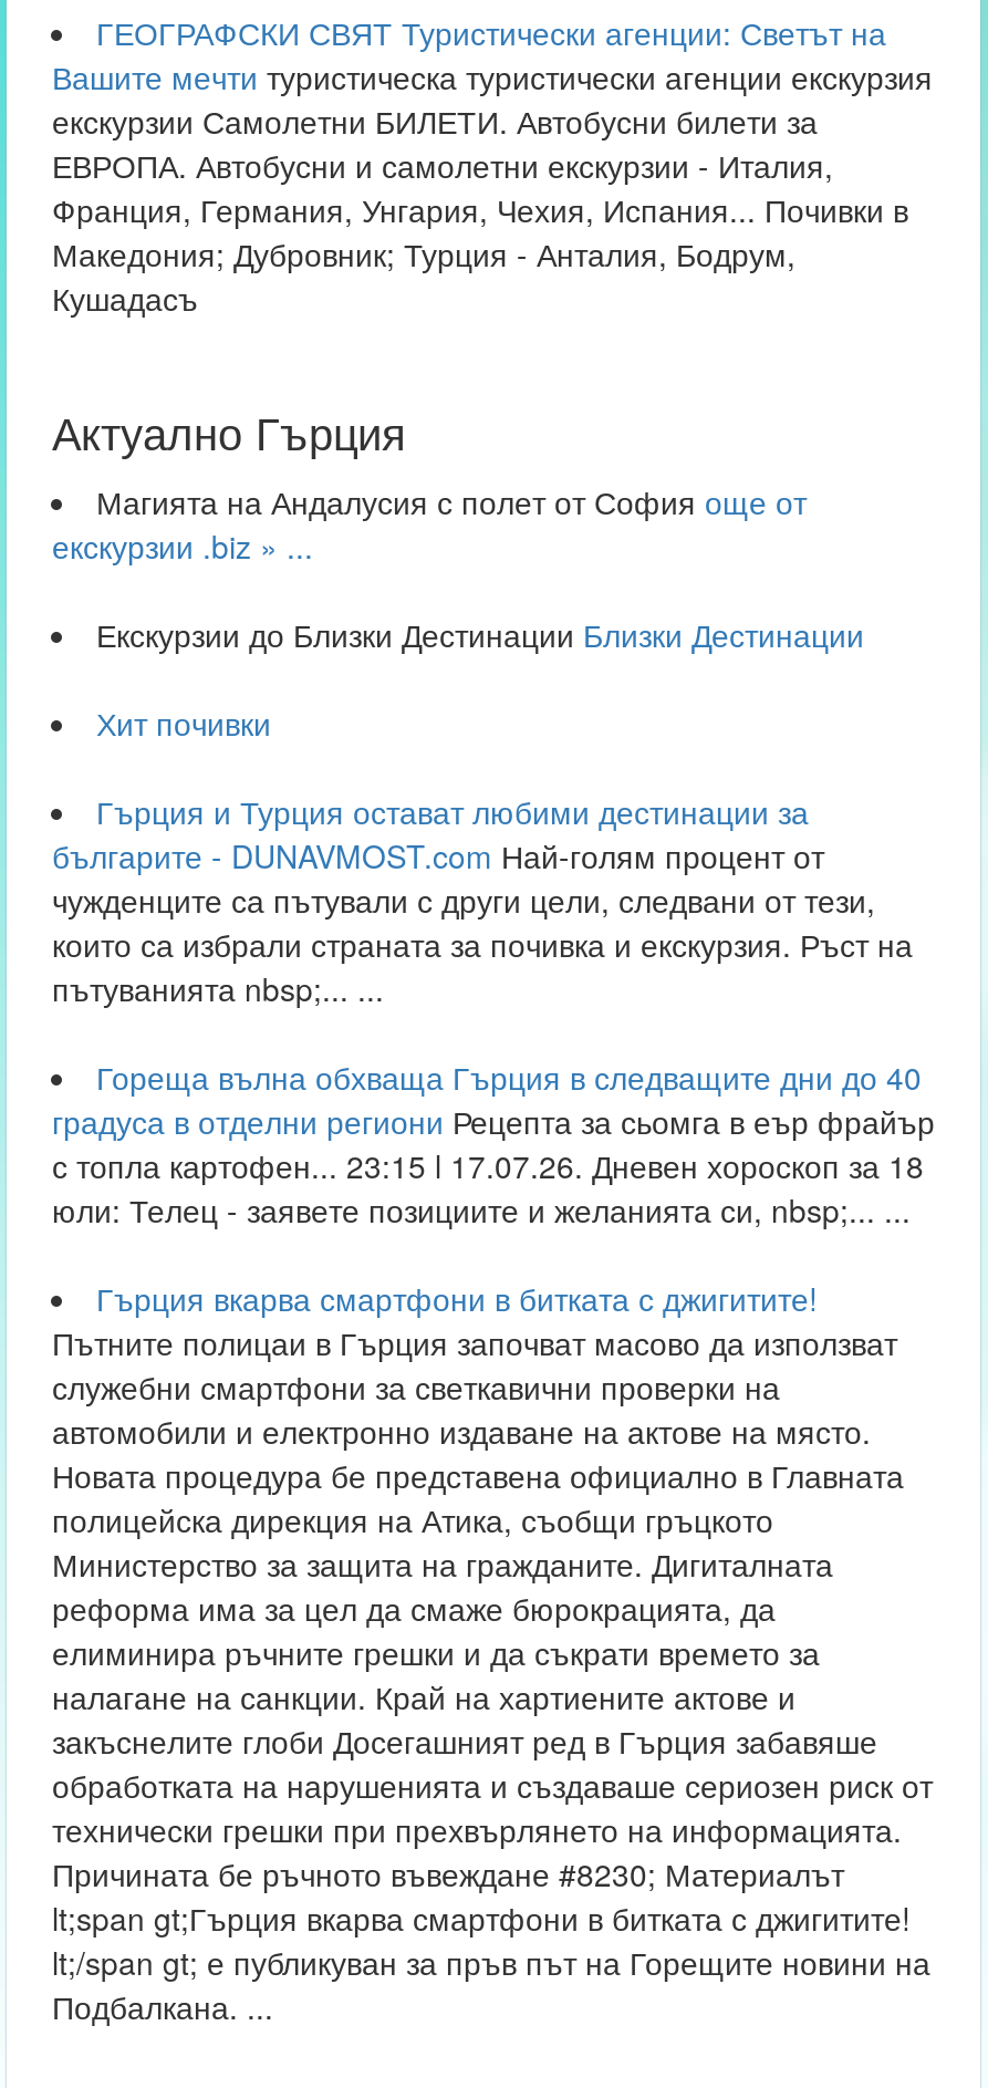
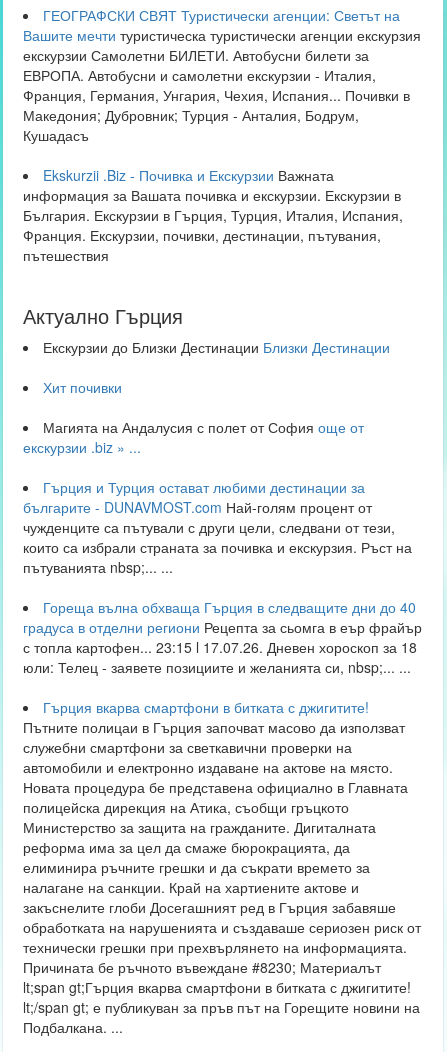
+ Ekskurzii .Biz - Почивка и Екскурзии Важната
+ информация за Вашата почивка и екскурзии. Екскурзии в
+ България. Екскурзии в Гърция, Турция, Италия, Испания,
+ Франция. Екскурзии, почивки, дестинации, пътувания,
+ пътешествия

moved down: Магията на Андалусия с полет от София още от | екскурзии .biz » ...
